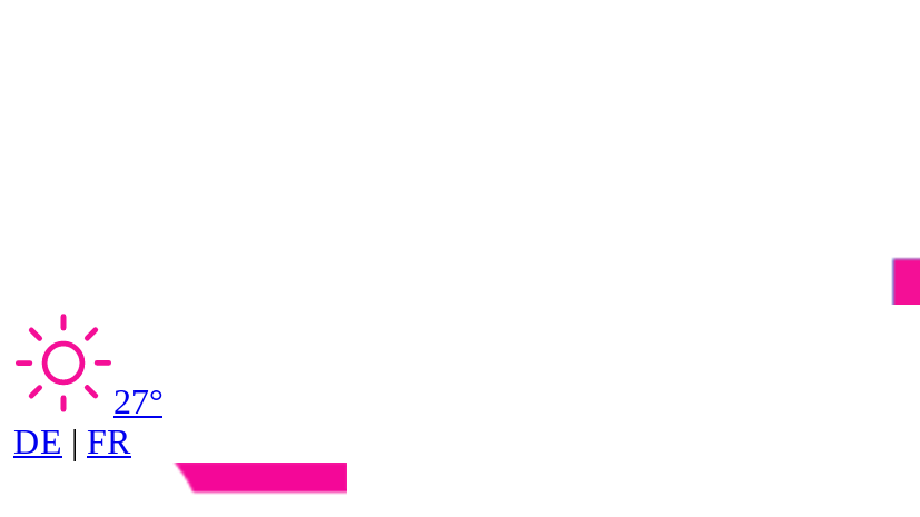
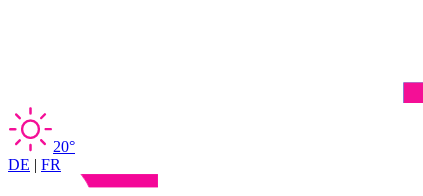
- 27°
+ 20°
